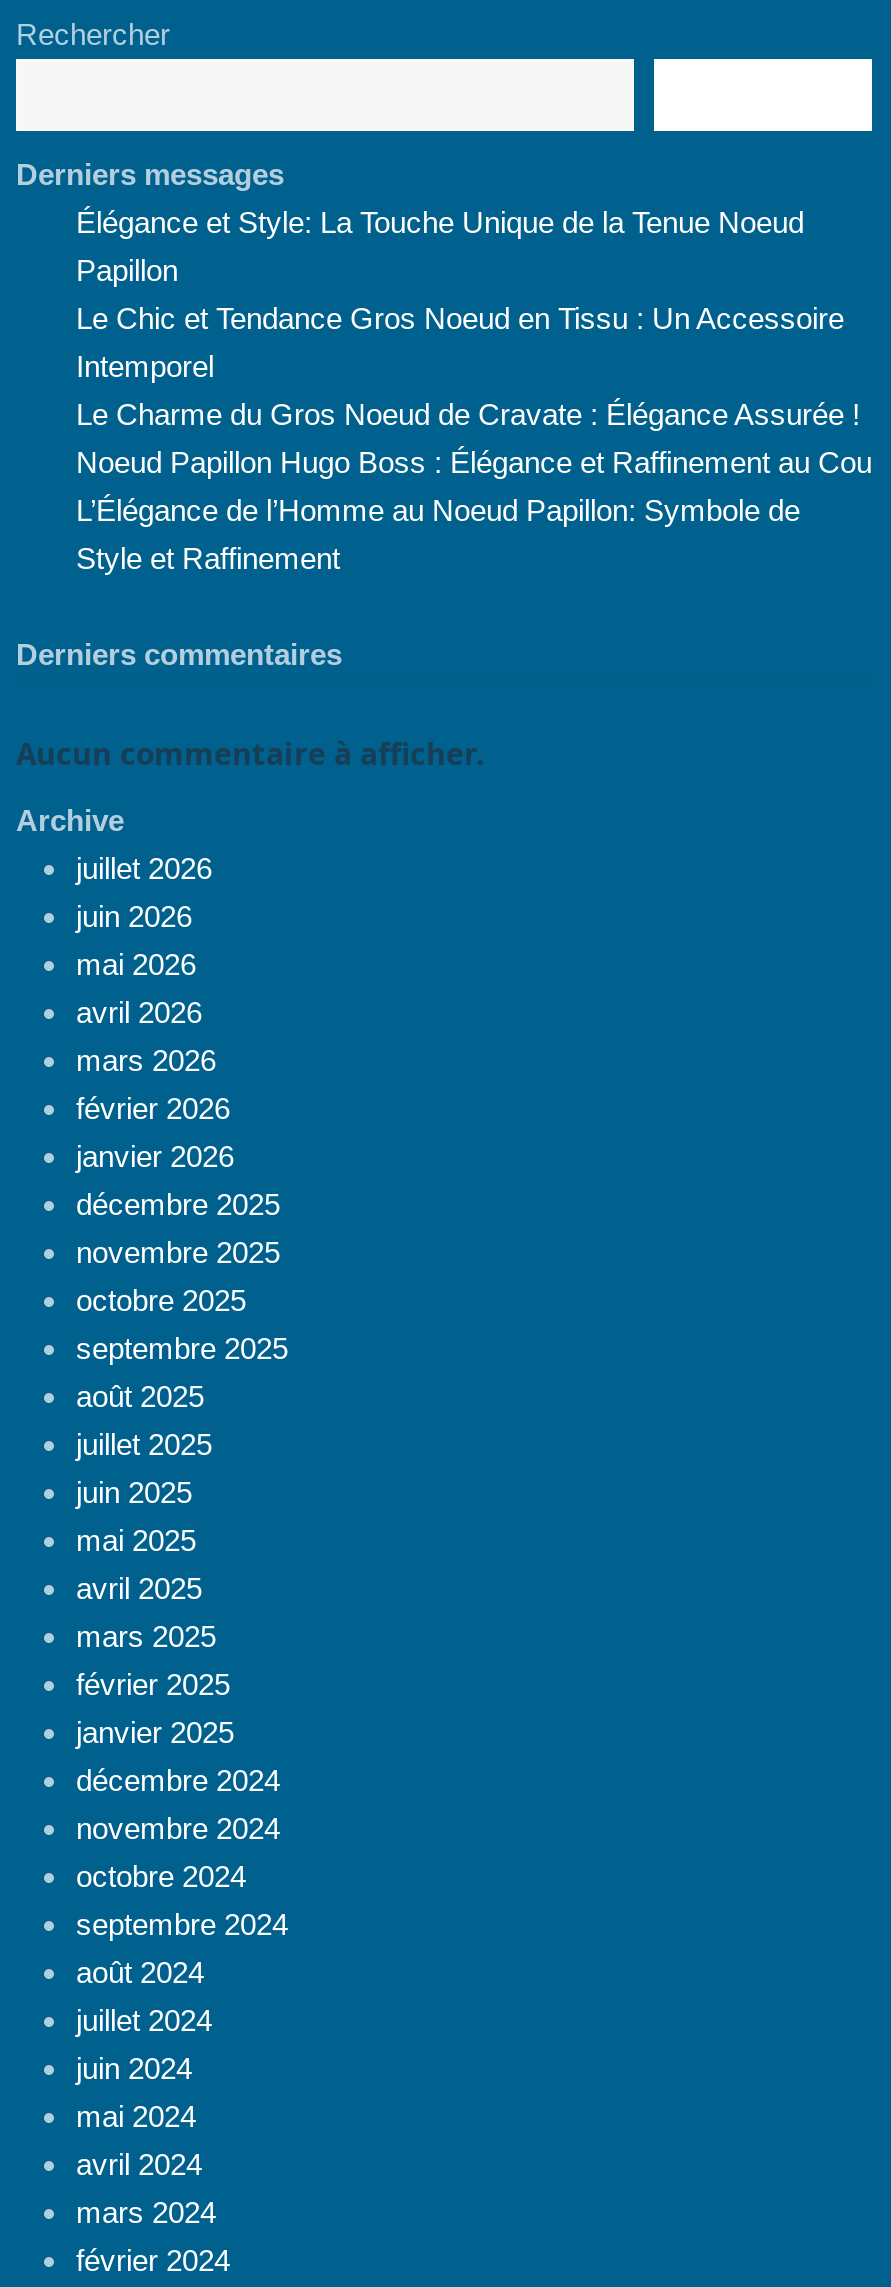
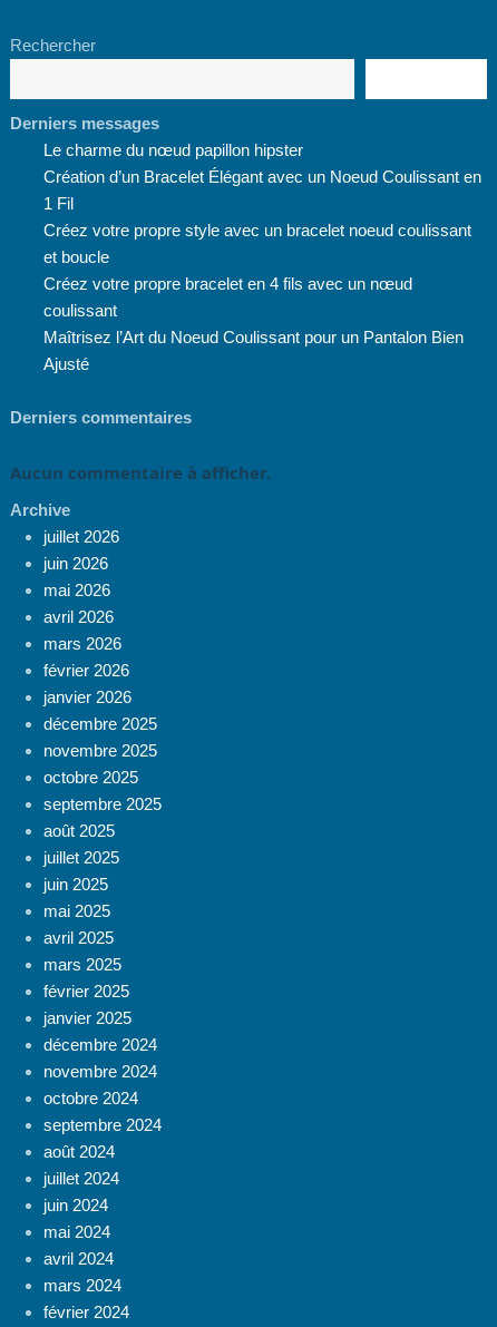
- Élégance et Style: La Touche Unique de la Tenue Noeud
- Papillon
- Le Chic et Tendance Gros Noeud en Tissu : Un Accessoire
- Intemporel
- Le Charme du Gros Noeud de Cravate : Élégance Assurée !
- Noeud Papillon Hugo Boss : Élégance et Raffinement au Cou
- L’Élégance de l’Homme au Noeud Papillon: Symbole de
- Style et Raffinement
+ Le charme du nœud papillon hipster
+ Création d’un Bracelet Élégant avec un Noeud Coulissant en
+ 1 Fil
+ Créez votre propre style avec un bracelet noeud coulissant
+ et boucle
+ Créez votre propre bracelet en 4 fils avec un nœud
+ coulissant
+ Maîtrisez l’Art du Noeud Coulissant pour un Pantalon Bien
+ Ajusté
